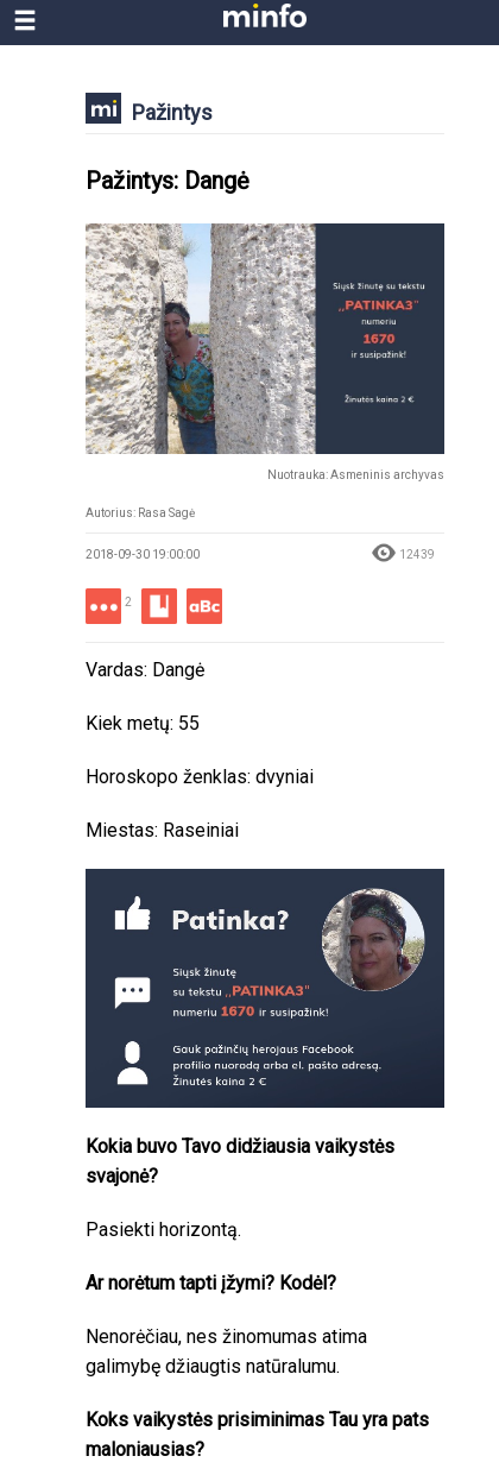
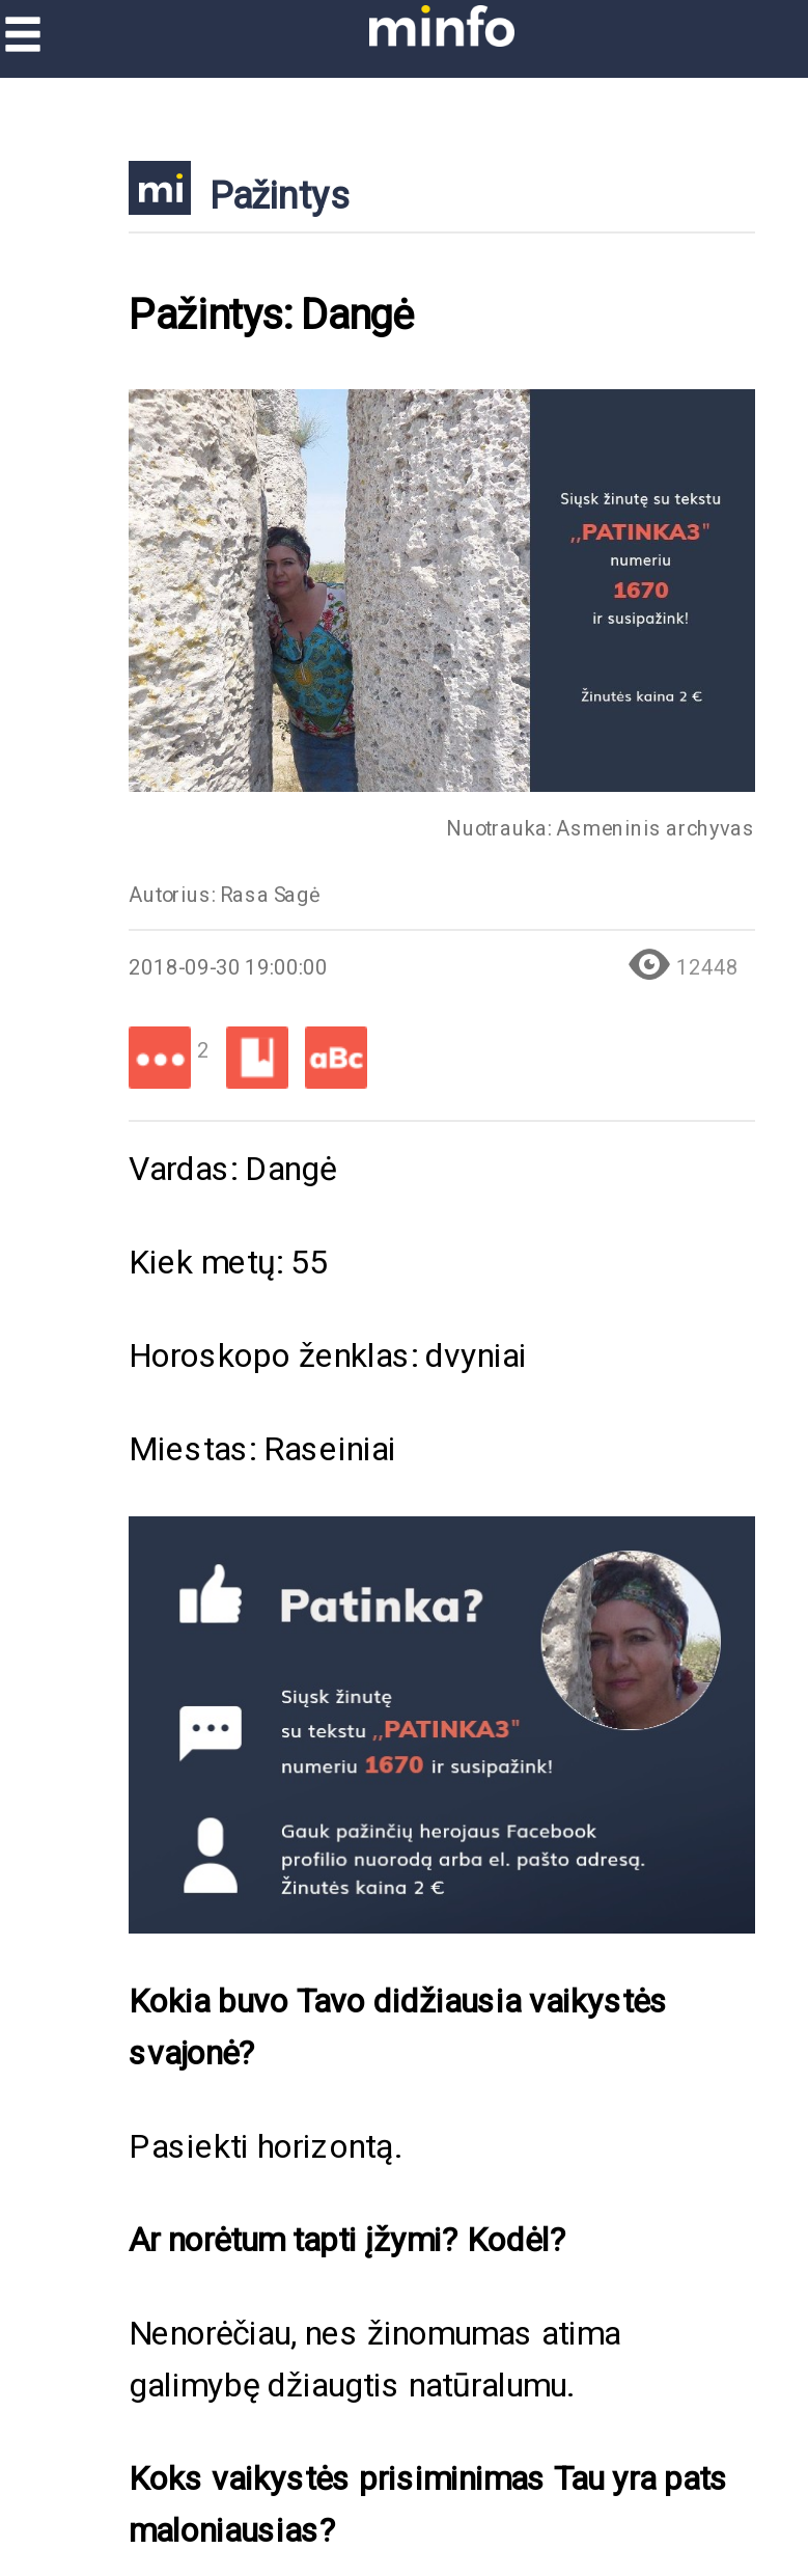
- 12439
+ 12448
